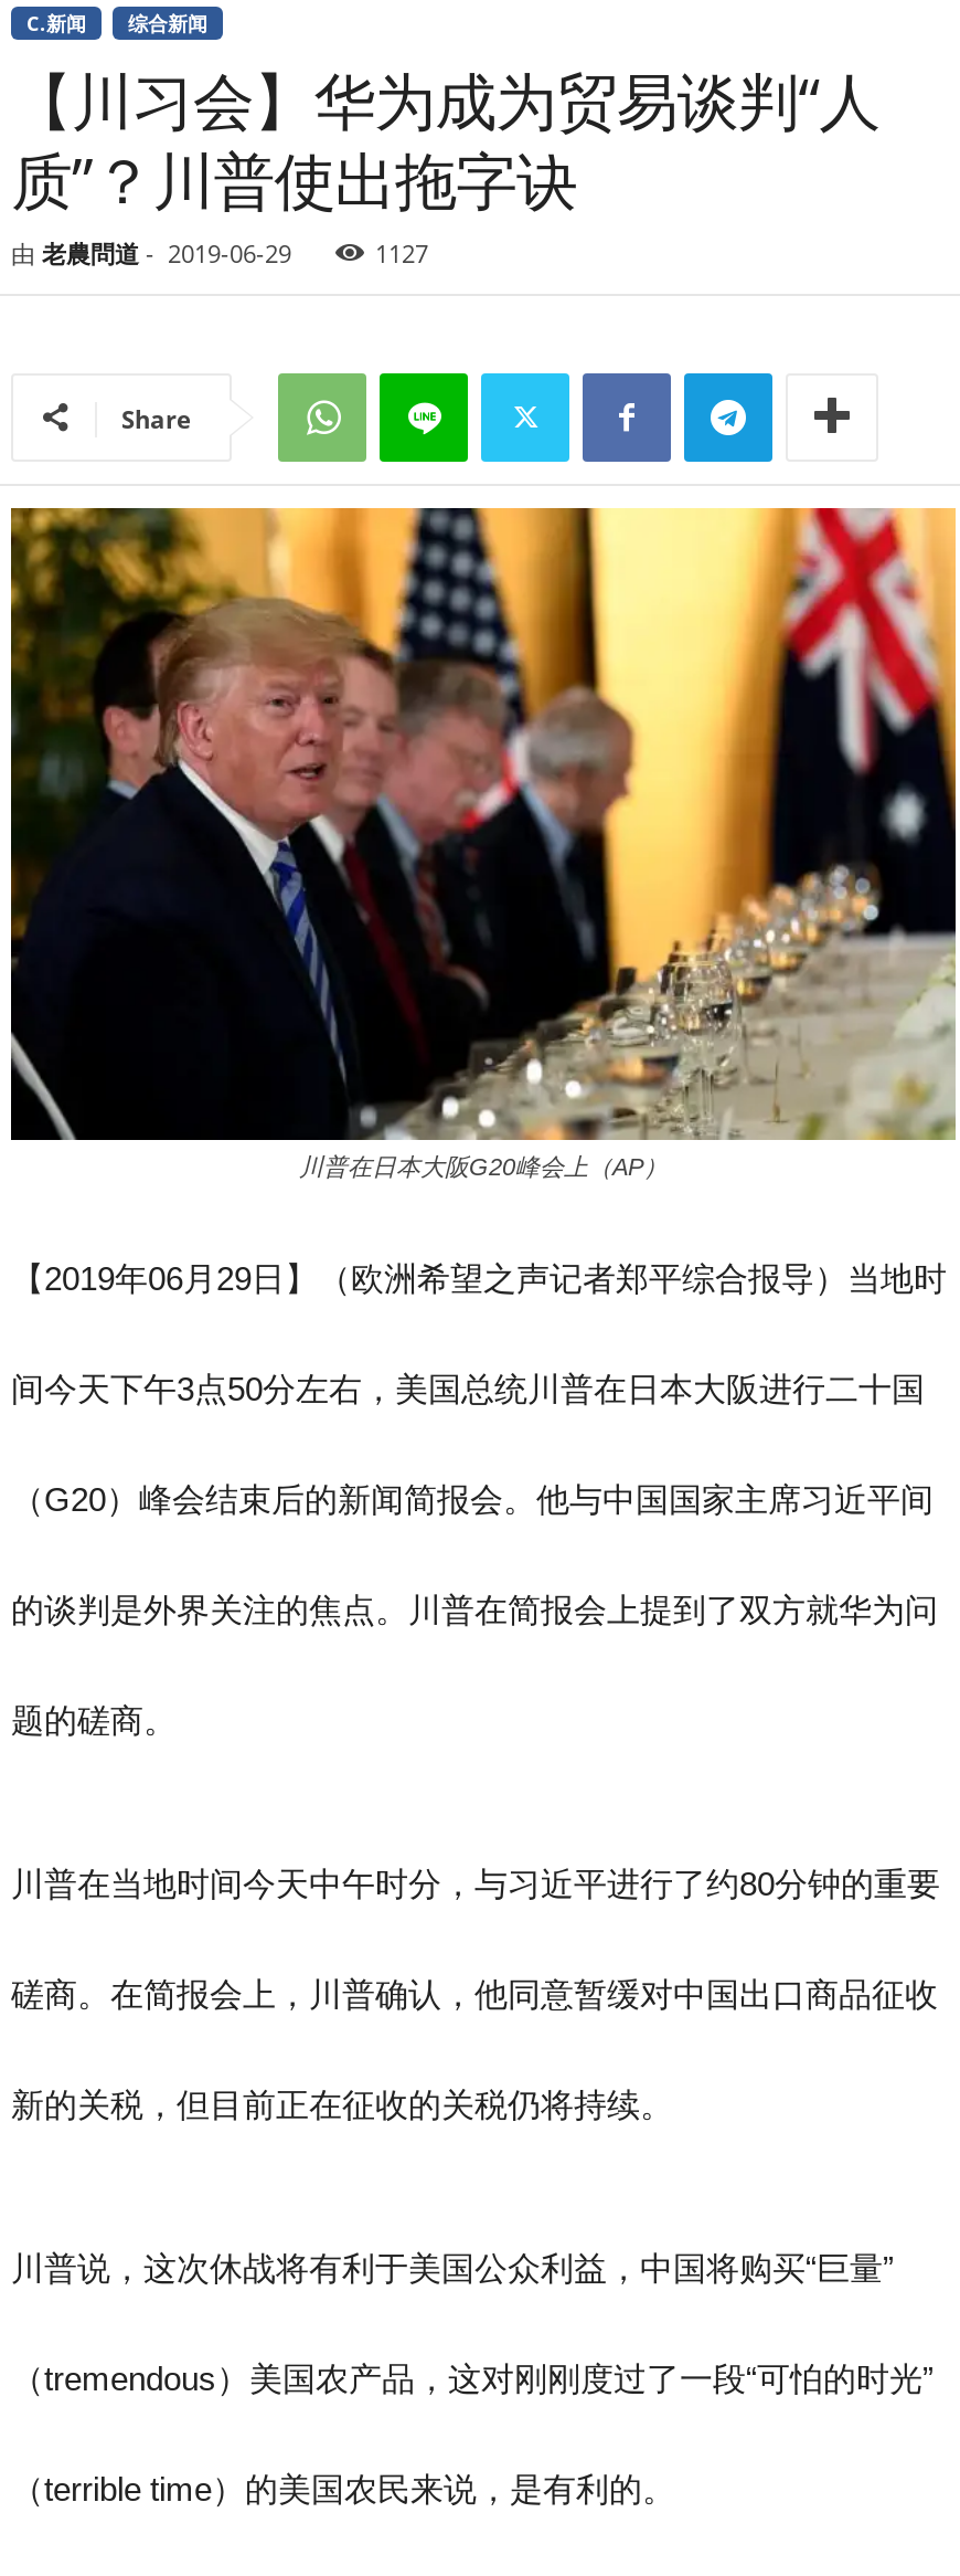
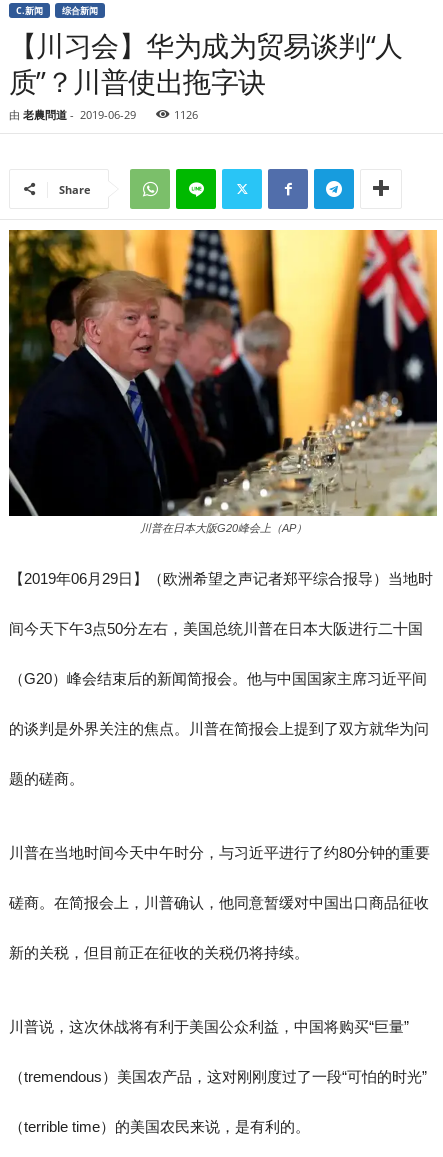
- 1127
+ 1126
